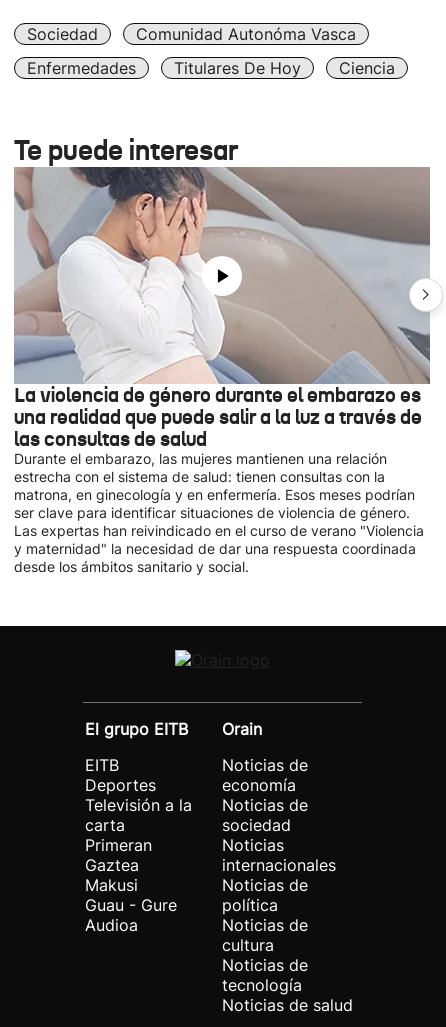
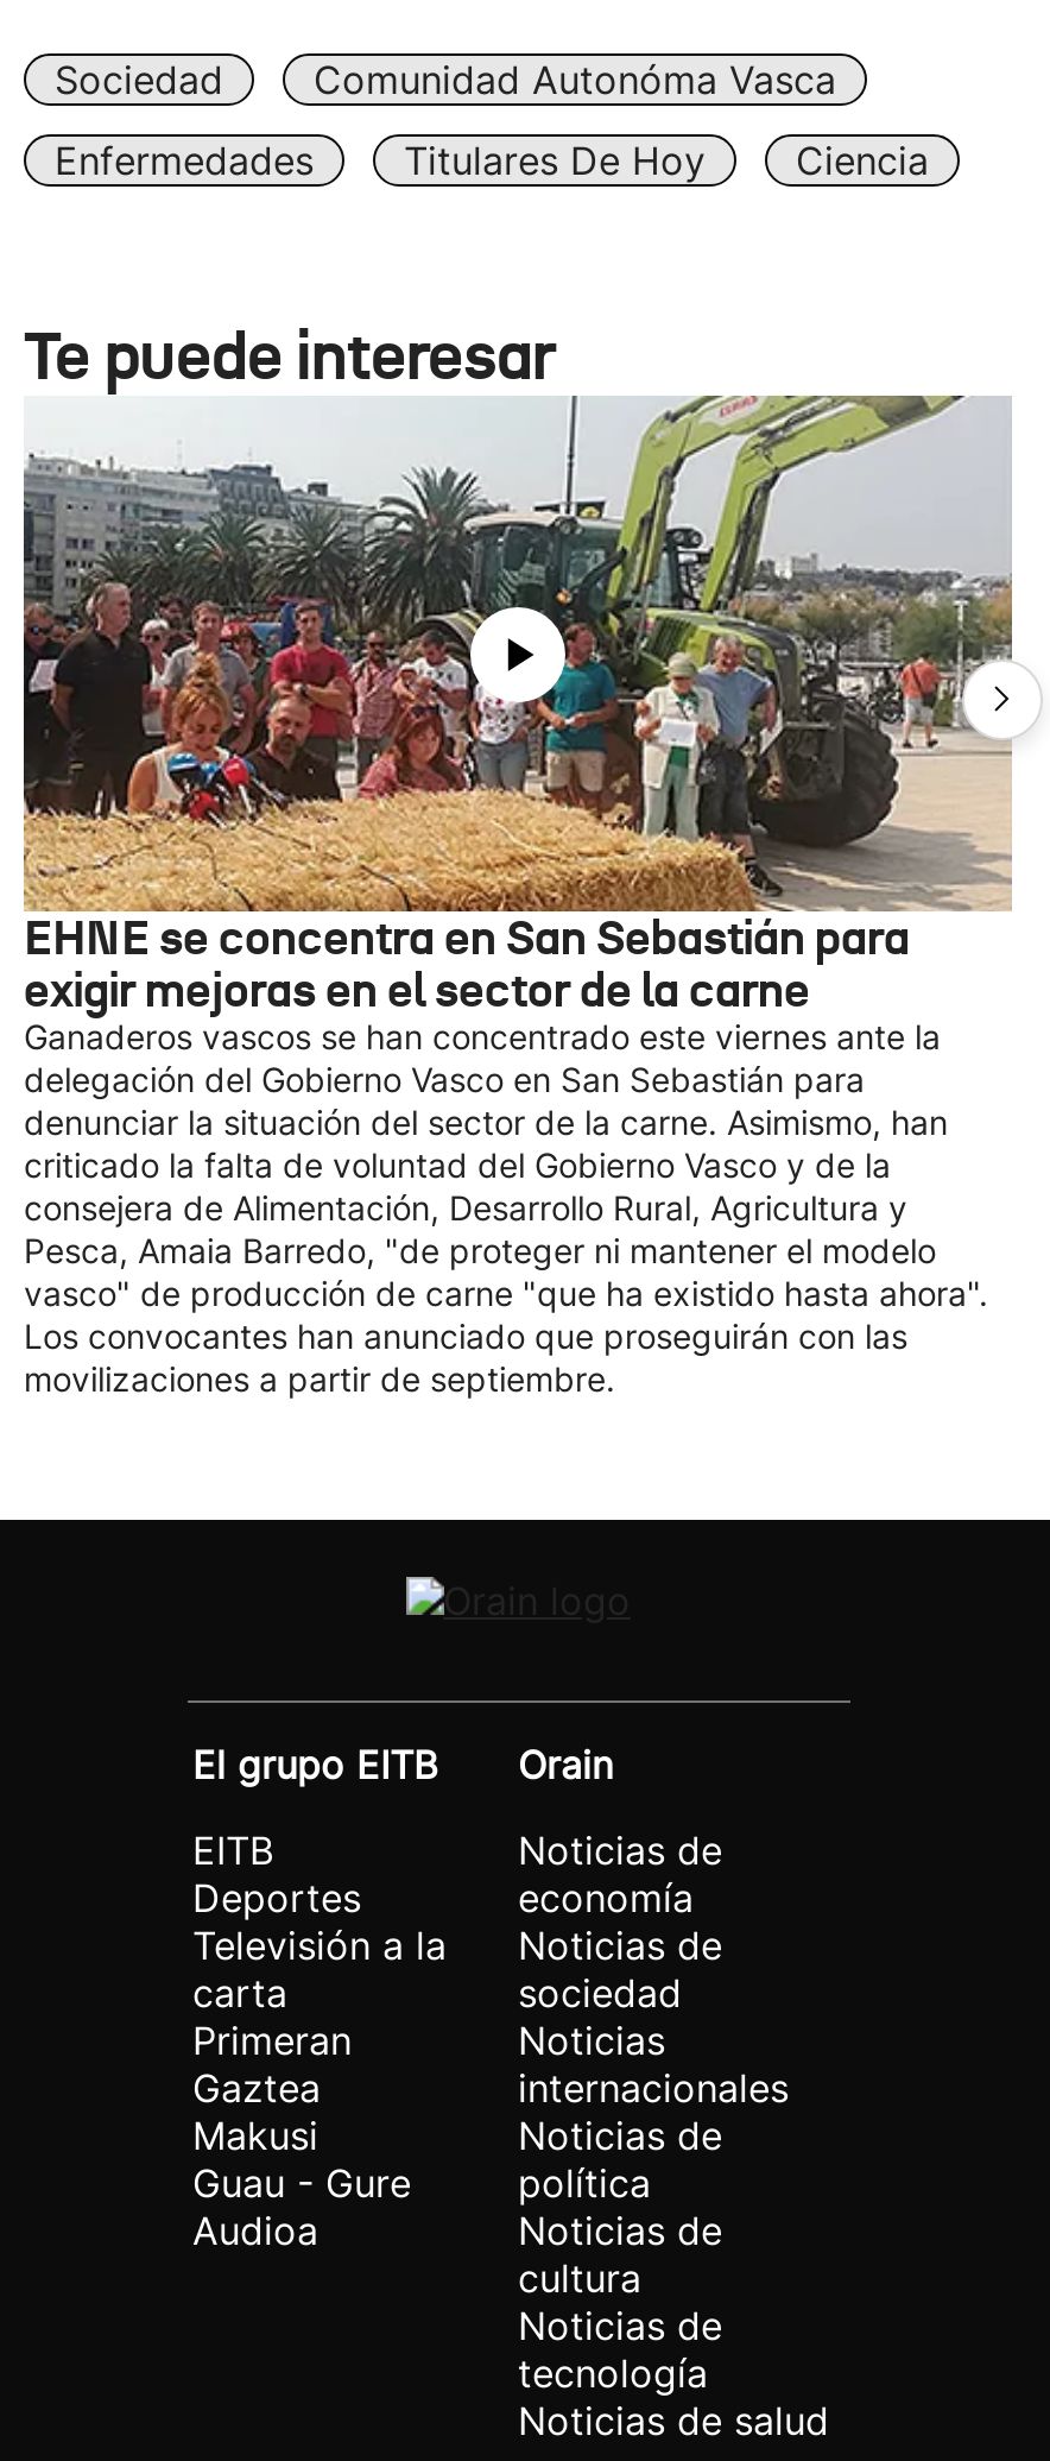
- [image]
- La violencia de género durante el embarazo es
- una realidad que puede salir a la luz a través de
- las consultas de salud
- Durante el embarazo, las mujeres mantienen una relación
- estrecha con el sistema de salud: tienen consultas con la
- matrona, en ginecología y en enfermería. Esos meses podrían
- ser clave para identificar situaciones de violencia de género.
- Las expertas han reivindicado en el curso de verano "Violencia
- y maternidad" la necesidad de dar una respuesta coordinada
- desde los ámbitos sanitario y social.
+ [image]
+ EHNE se concentra en San Sebastián para
+ exigir mejoras en el sector de la carne
+ Ganaderos vascos se han concentrado este viernes ante la
+ delegación del Gobierno Vasco en San Sebastián para
+ denunciar la situación del sector de la carne. Asimismo, han
+ criticado la falta de voluntad del Gobierno Vasco y de la
+ consejera de Alimentación, Desarrollo Rural, Agricultura y
+ Pesca, Amaia Barredo, "de proteger ni mantener el modelo
+ vasco" de producción de carne "que ha existido hasta ahora".
+ Los convocantes han anunciado que proseguirán con las
+ movilizaciones a partir de septiembre.
